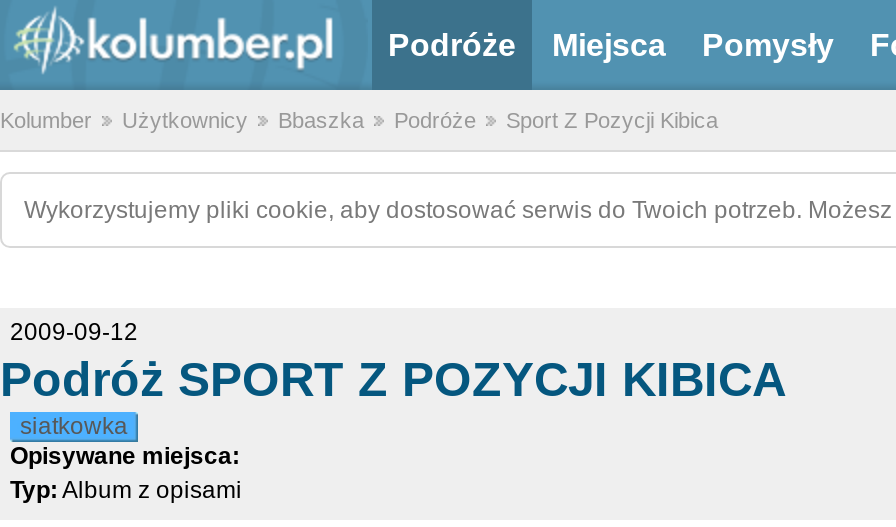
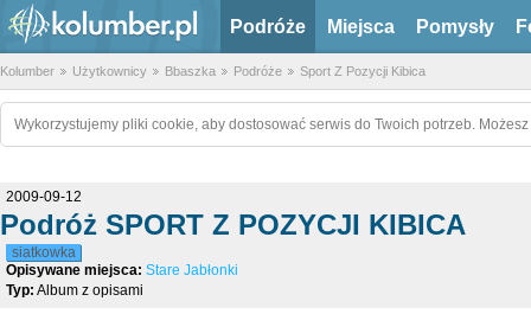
- Opisywane miejsca:
+ Opisywane miejsca: Stare Jabłonki
